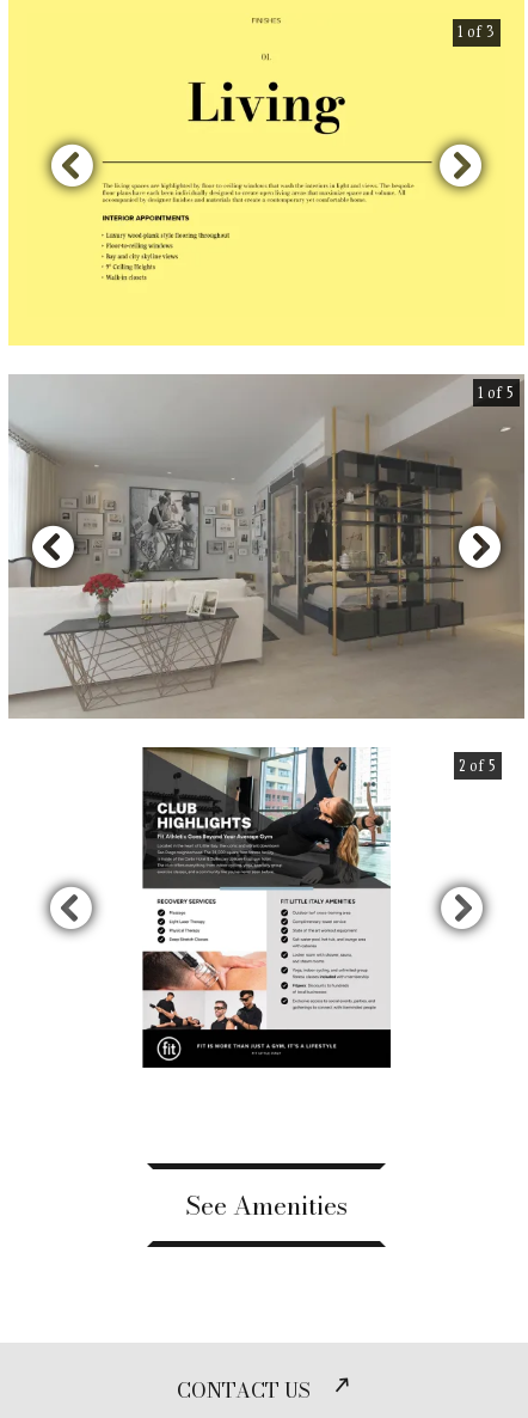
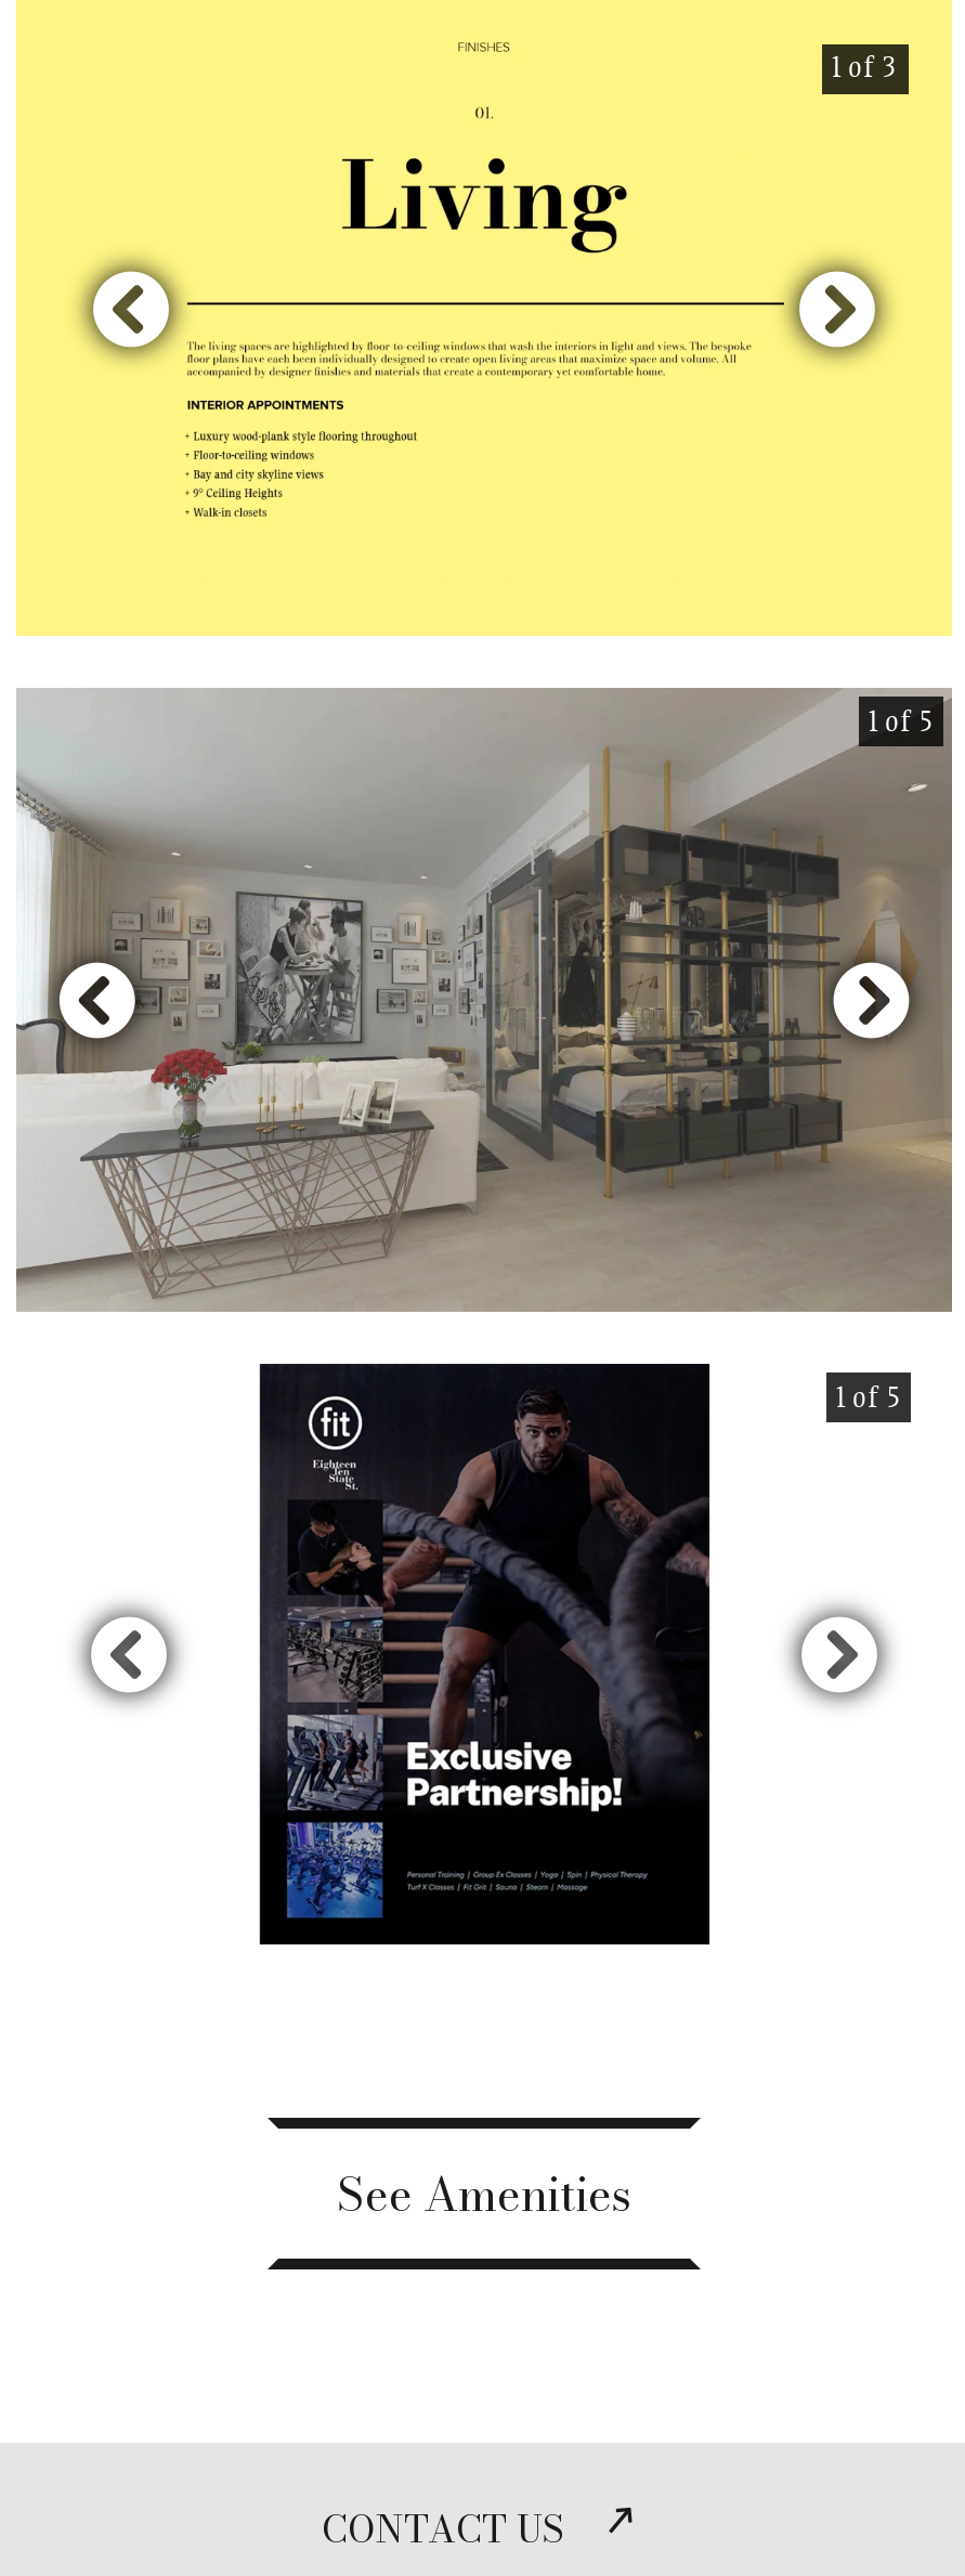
- [image]
+ [image]

- 2 of 5
+ 1 of 5
